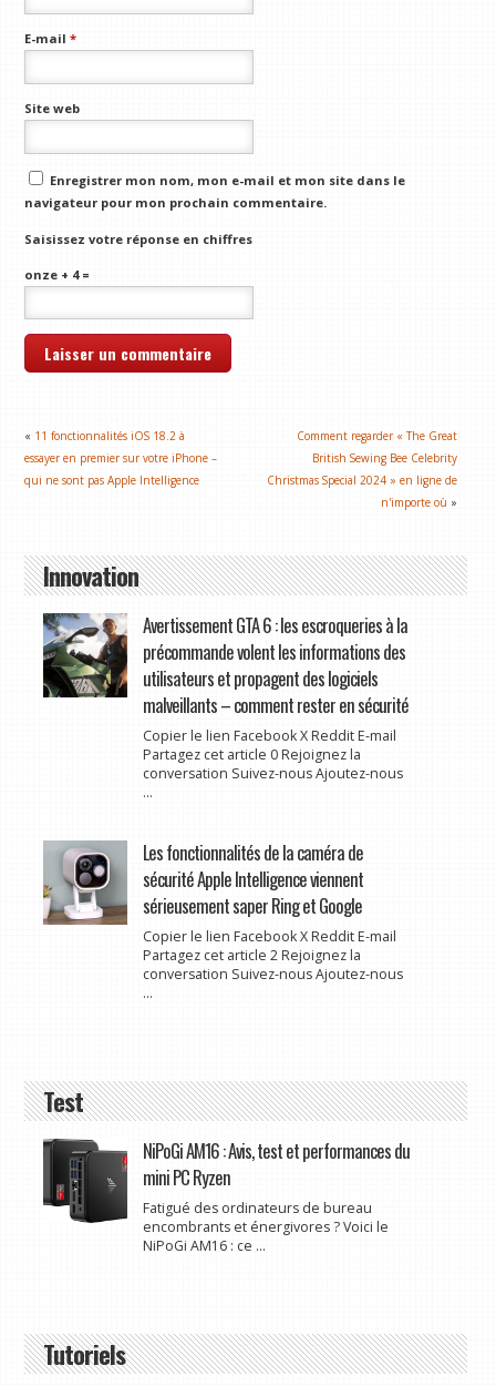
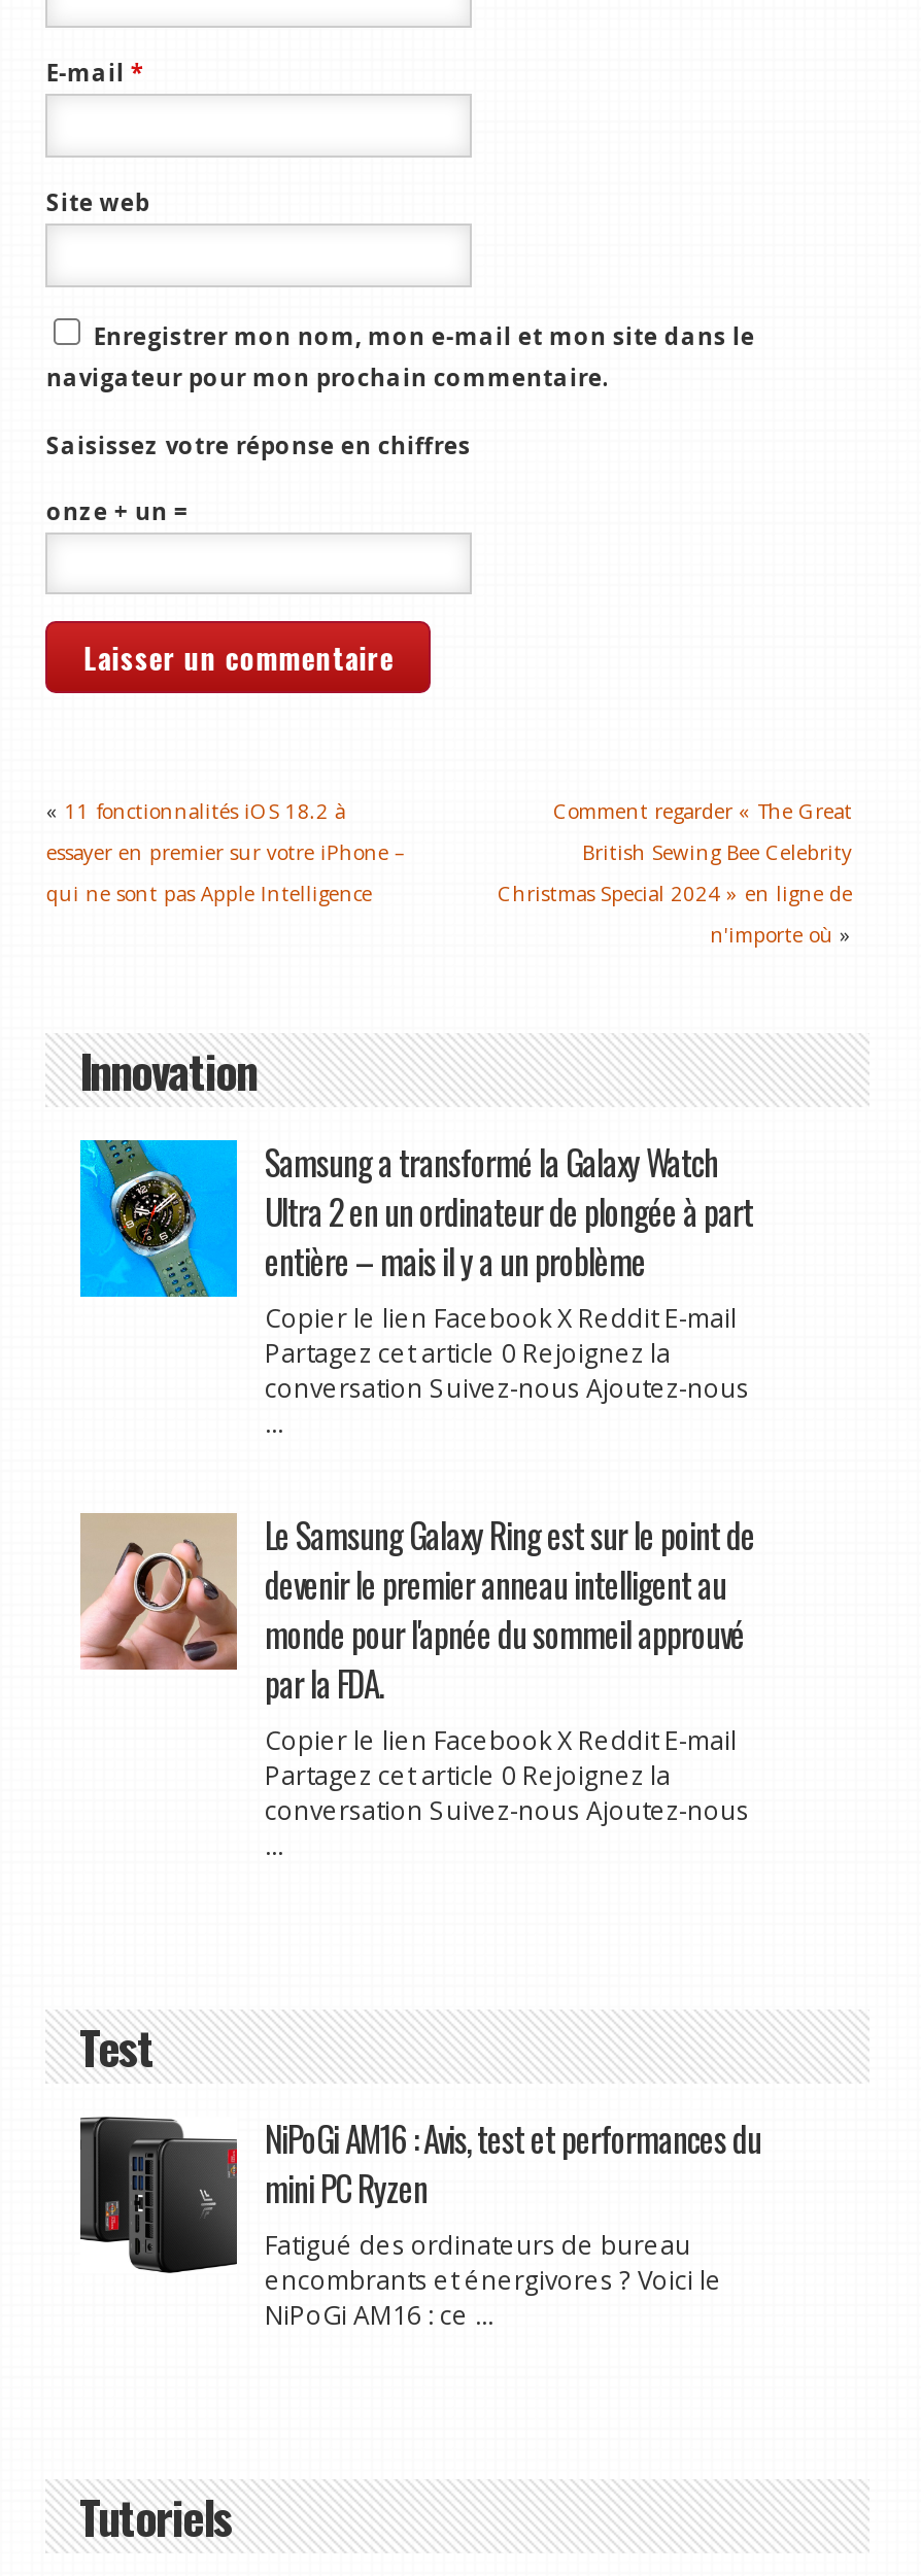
- onze + 4 =
+ onze + un =

- [image]
- Avertissement GTA 6 : les escroqueries à la
- précommande volent les informations des
- utilisateurs et propagent des logiciels
- malveillants – comment rester en sécurité
+ [image]
+ Samsung a transformé la Galaxy Watch
+ Ultra 2 en un ordinateur de plongée à part
+ entière – mais il y a un problème

moved up: Copier le lien Facebook X Reddit E-mail | Partagez cet article 0 Rejoignez la | conversation Suivez-nous Ajoutez-nous

- [image]
- Les fonctionnalités de la caméra de
- sécurité Apple Intelligence viennent
- sérieusement saper Ring et Google
+ [image]
+ Le Samsung Galaxy Ring est sur le point de
+ devenir le premier anneau intelligent au
+ monde pour l'apnée du sommeil approuvé
+ par la FDA.

- Partagez cet article 2 Rejoignez la
+ Partagez cet article 0 Rejoignez la
